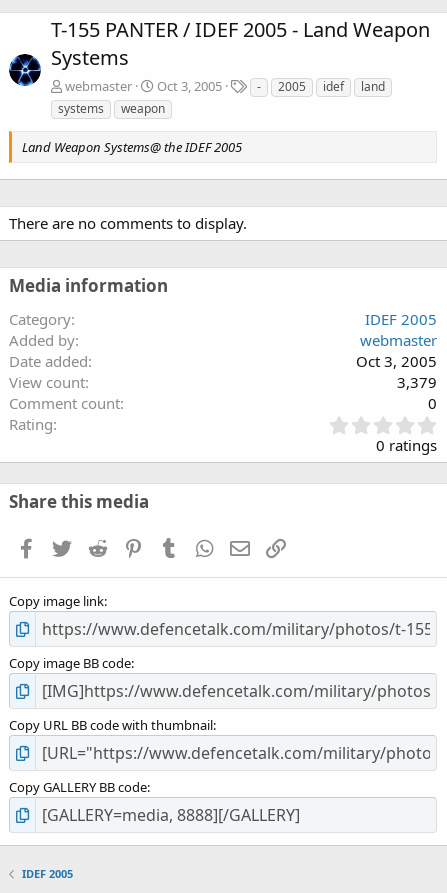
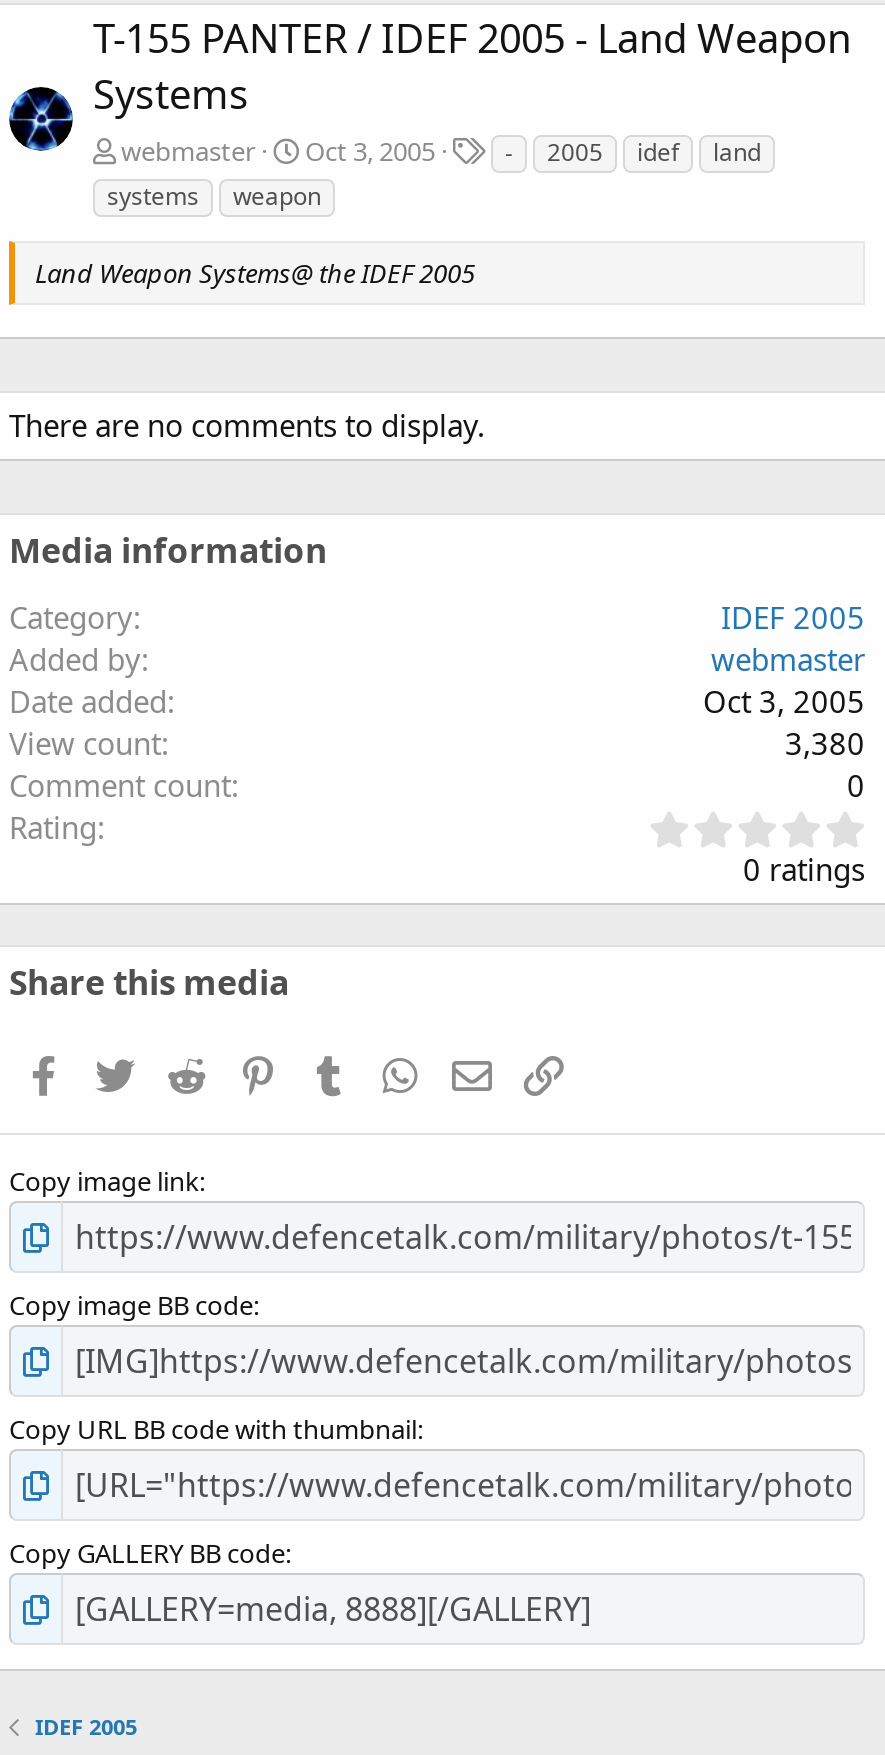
- 3,379
+ 3,380
